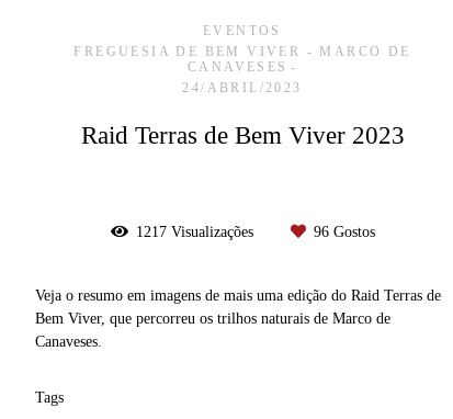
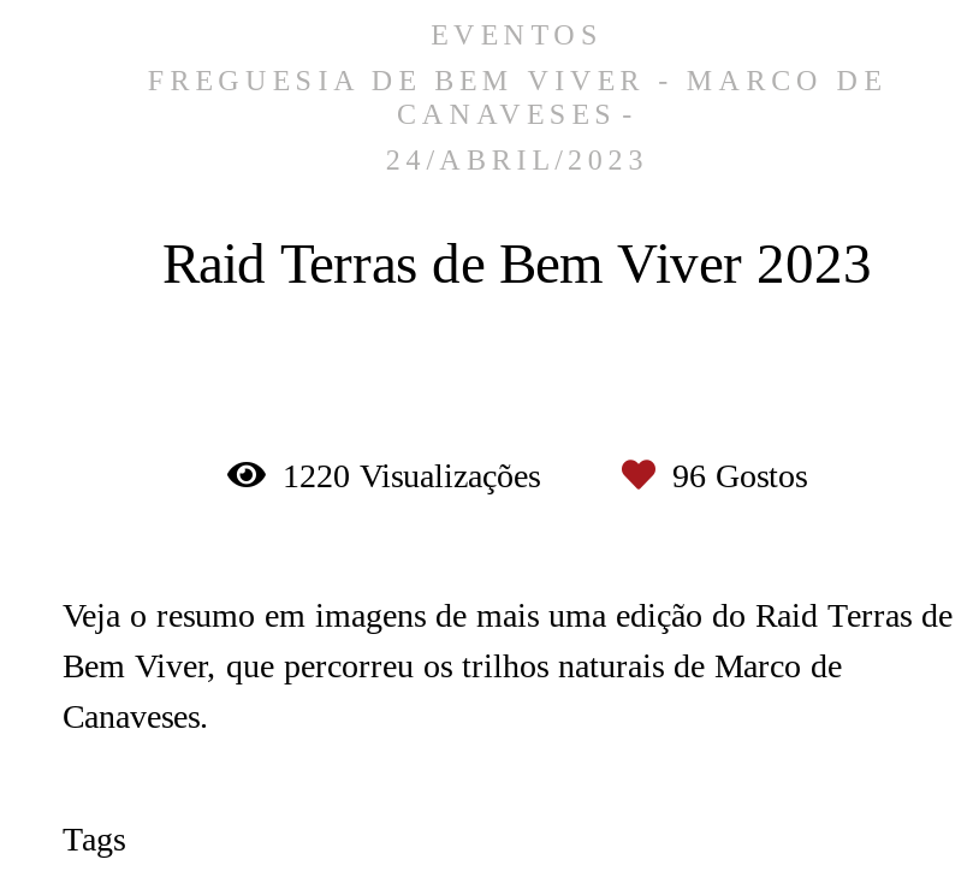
- 1217 Visualizações
+ 1220 Visualizações
